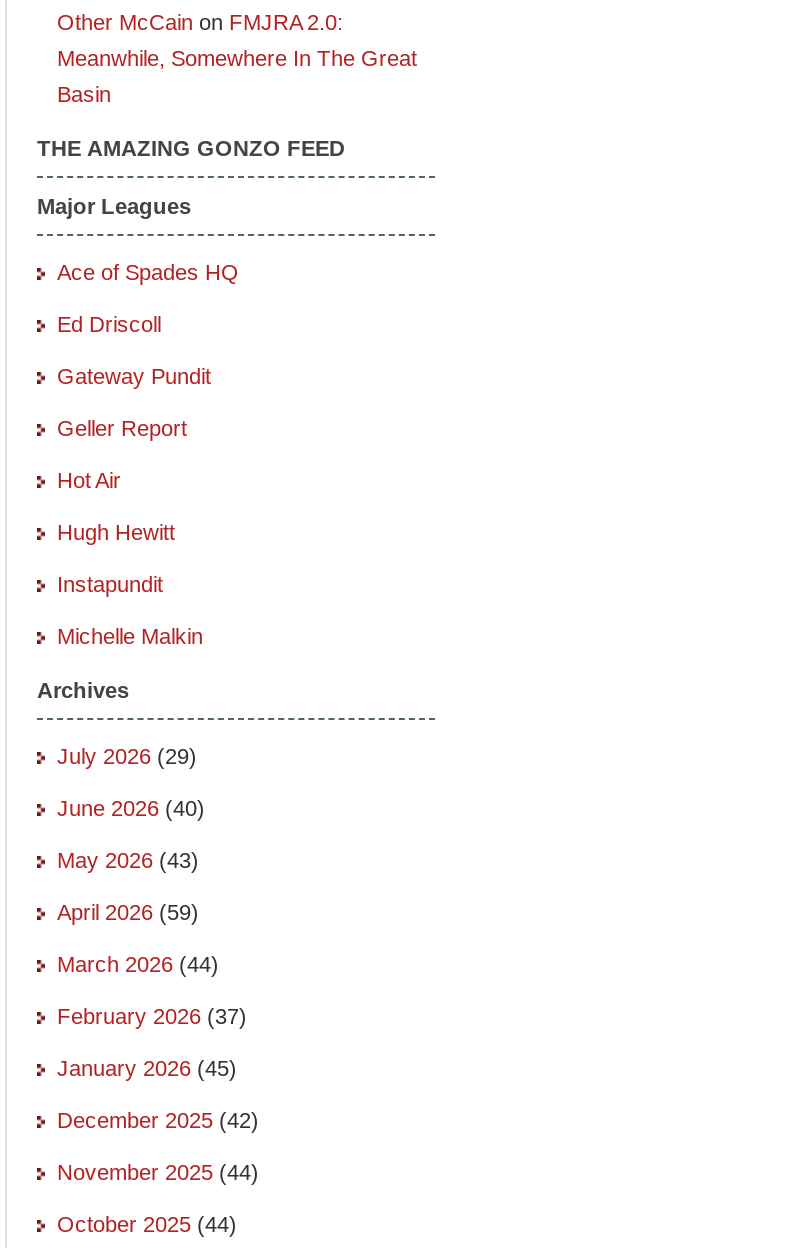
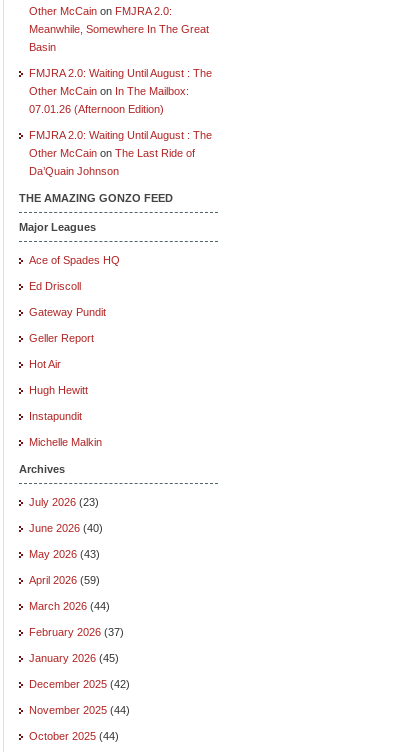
+ FMJRA 2.0: Waiting Until August : The
+ Other McCain on In The Mailbox:
+ 07.01.26 (Afternoon Edition)
+ FMJRA 2.0: Waiting Until August : The
+ Other McCain on The Last Ride of
+ Da’Quain Johnson

- July 2026 (29)
+ July 2026 (23)
